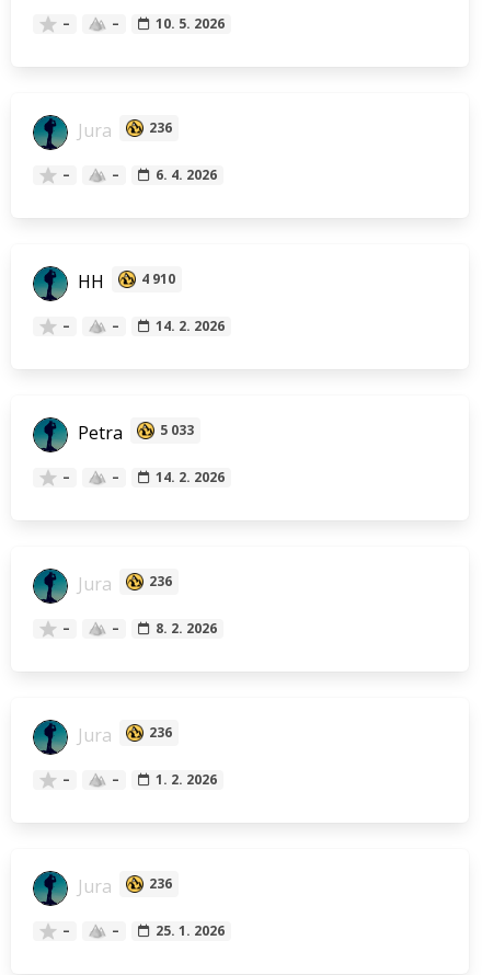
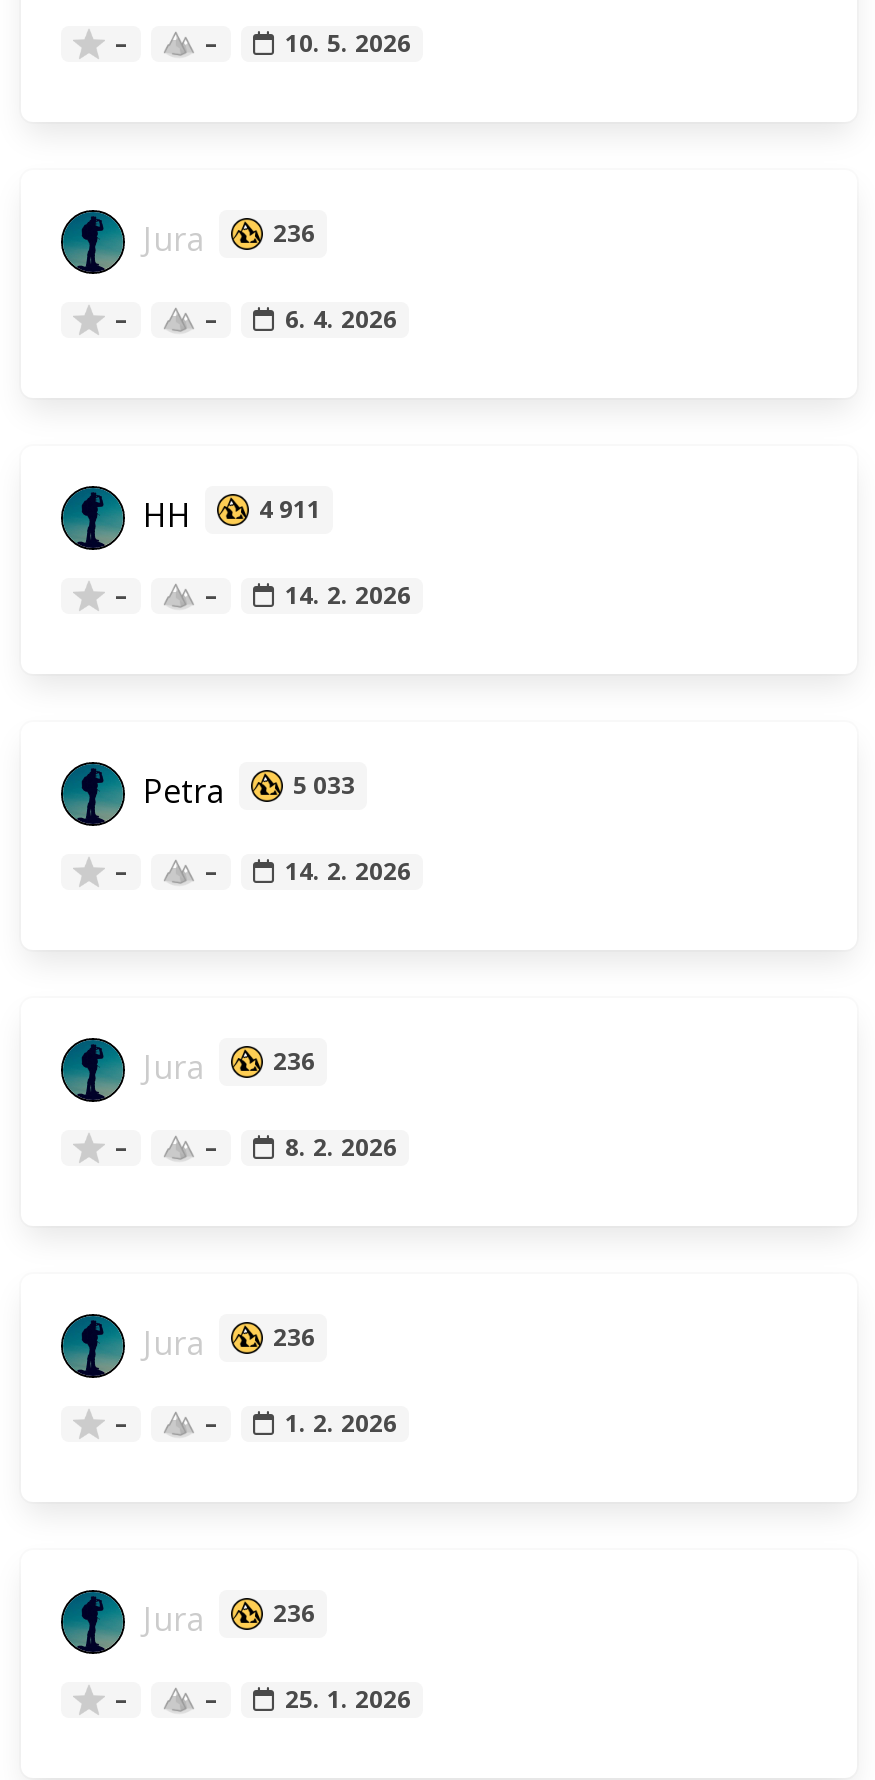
- HH 4 910
+ HH 4 911
